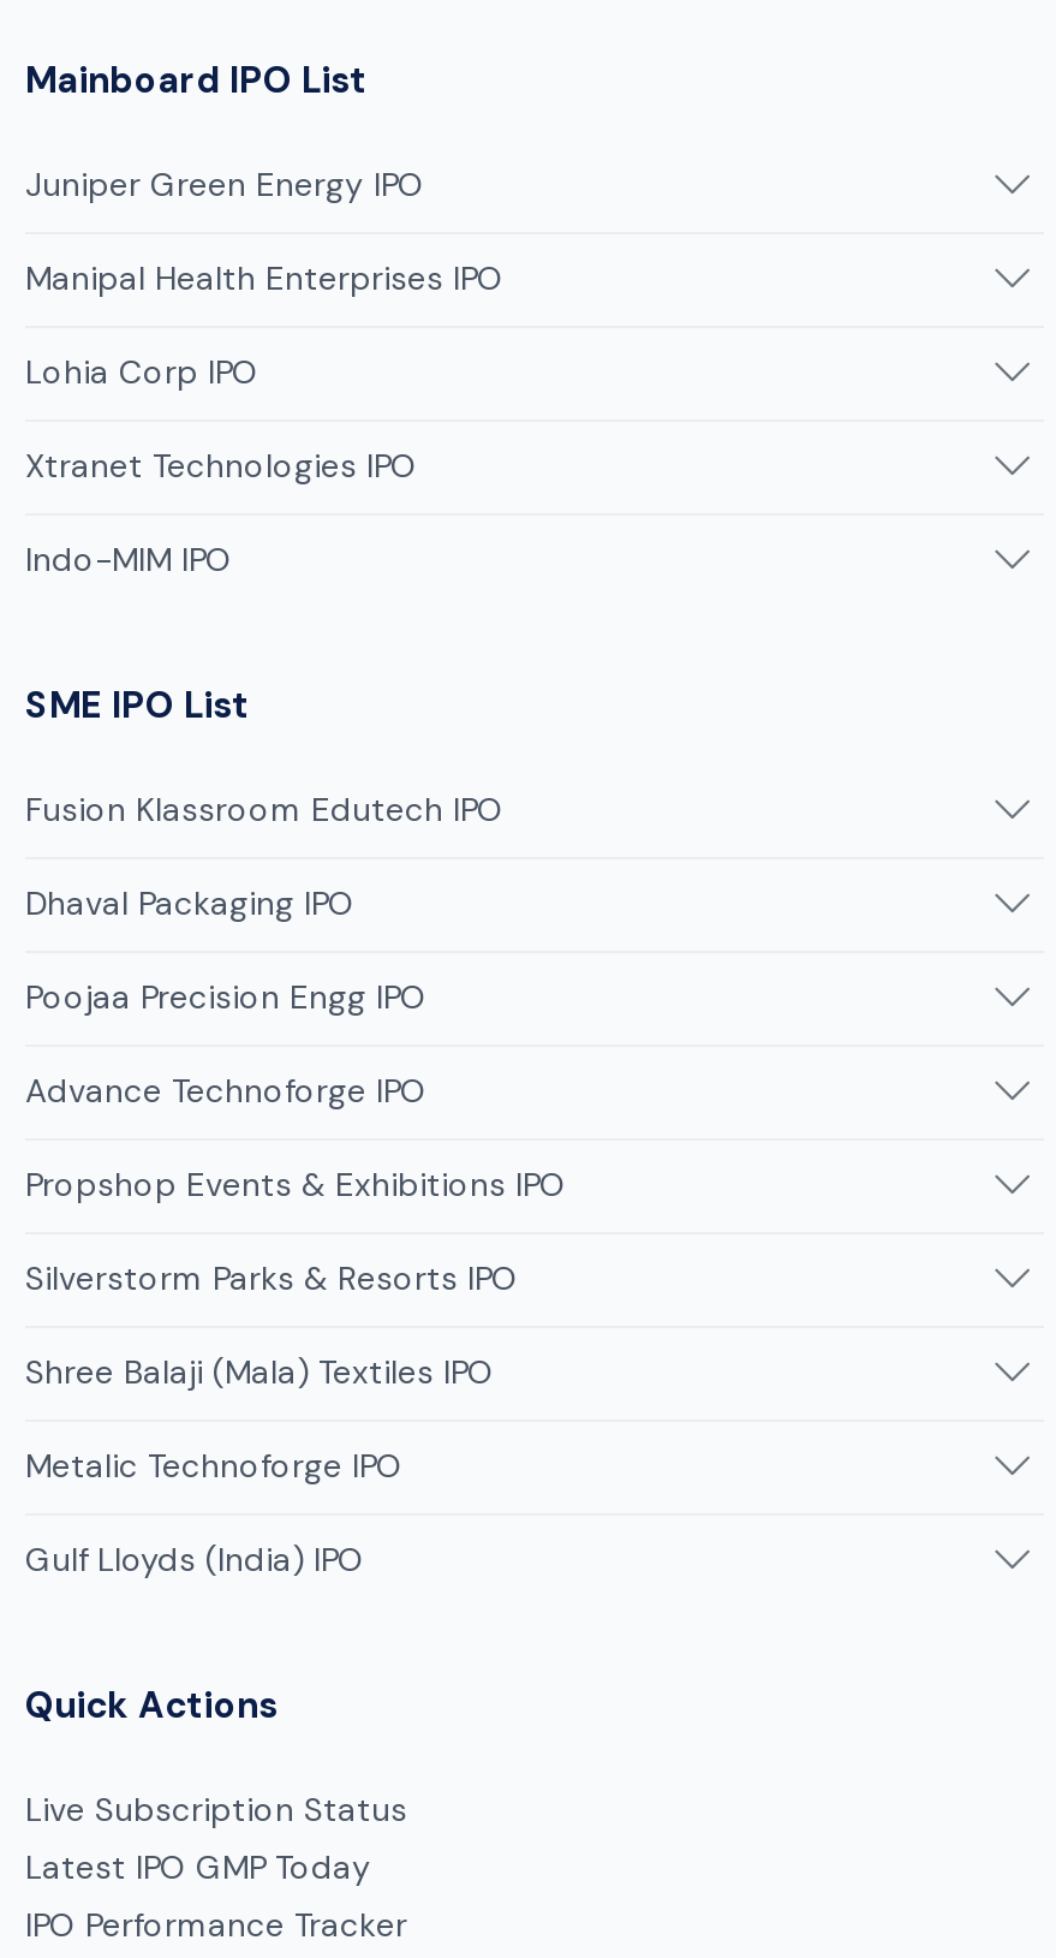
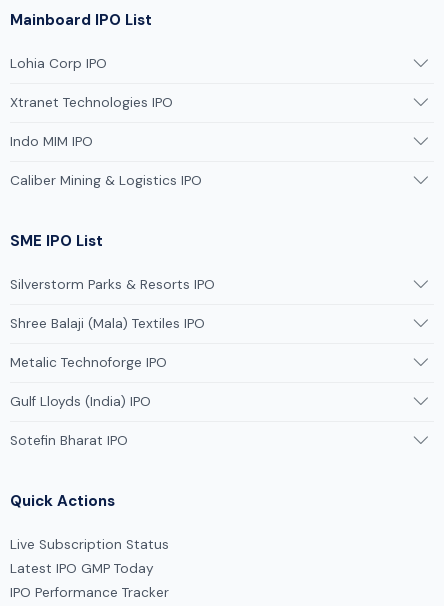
- Juniper Green Energy IPO
- Manipal Health Enterprises IPO

- Indo-MIM IPO
+ Indo MIM IPO
+ Caliber Mining & Logistics IPO

- Fusion Klassroom Edutech IPO
- Dhaval Packaging IPO
- Poojaa Precision Engg IPO
- Advance Technoforge IPO
- Propshop Events & Exhibitions IPO

moved up: Silverstorm Parks & Resorts IPO | Shree Balaji (Mala) Textiles IPO | Metalic Technoforge IPO | Gulf Lloyds (India) IPO

+ Sotefin Bharat IPO
